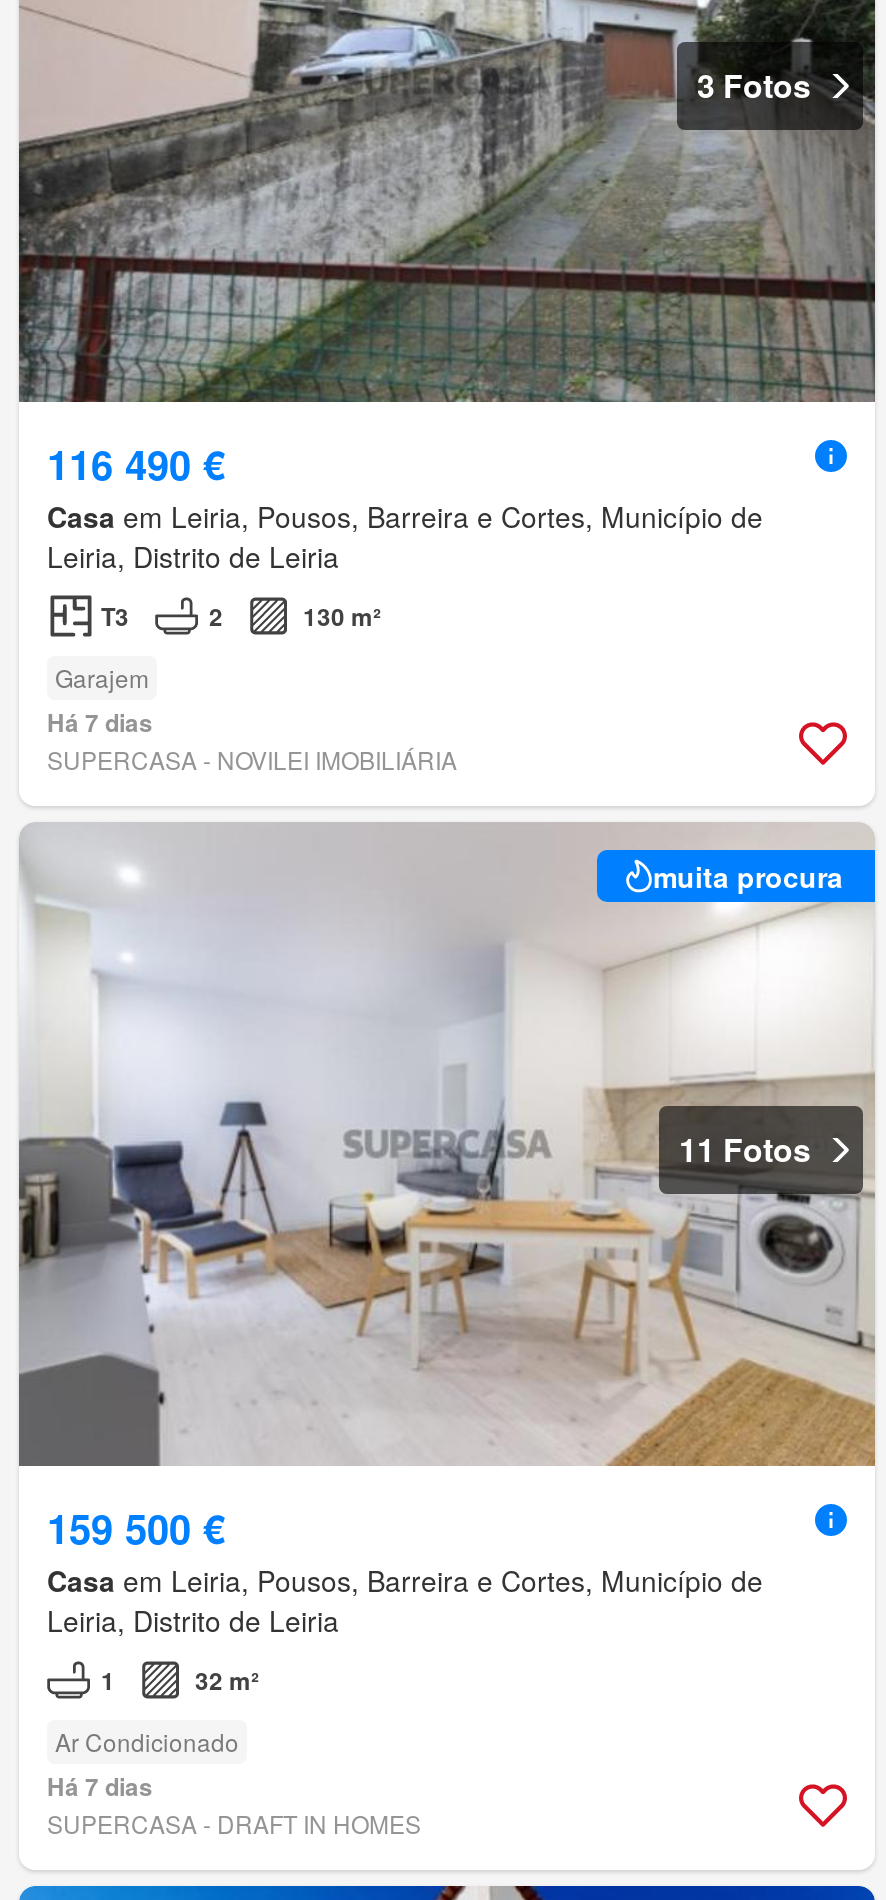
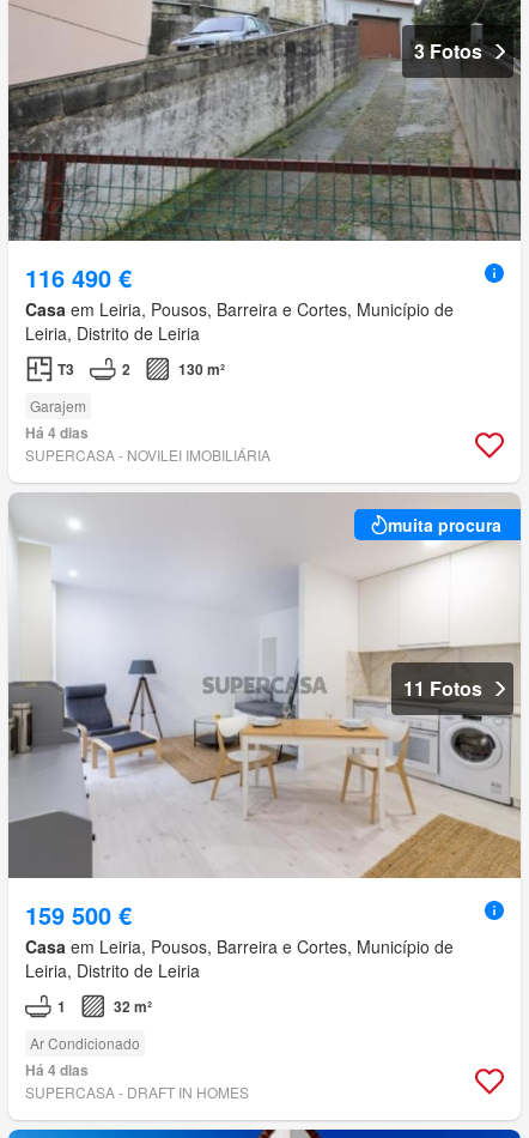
- Há 7 dias
+ Há 4 dias

- Há 7 dias
+ Há 4 dias
